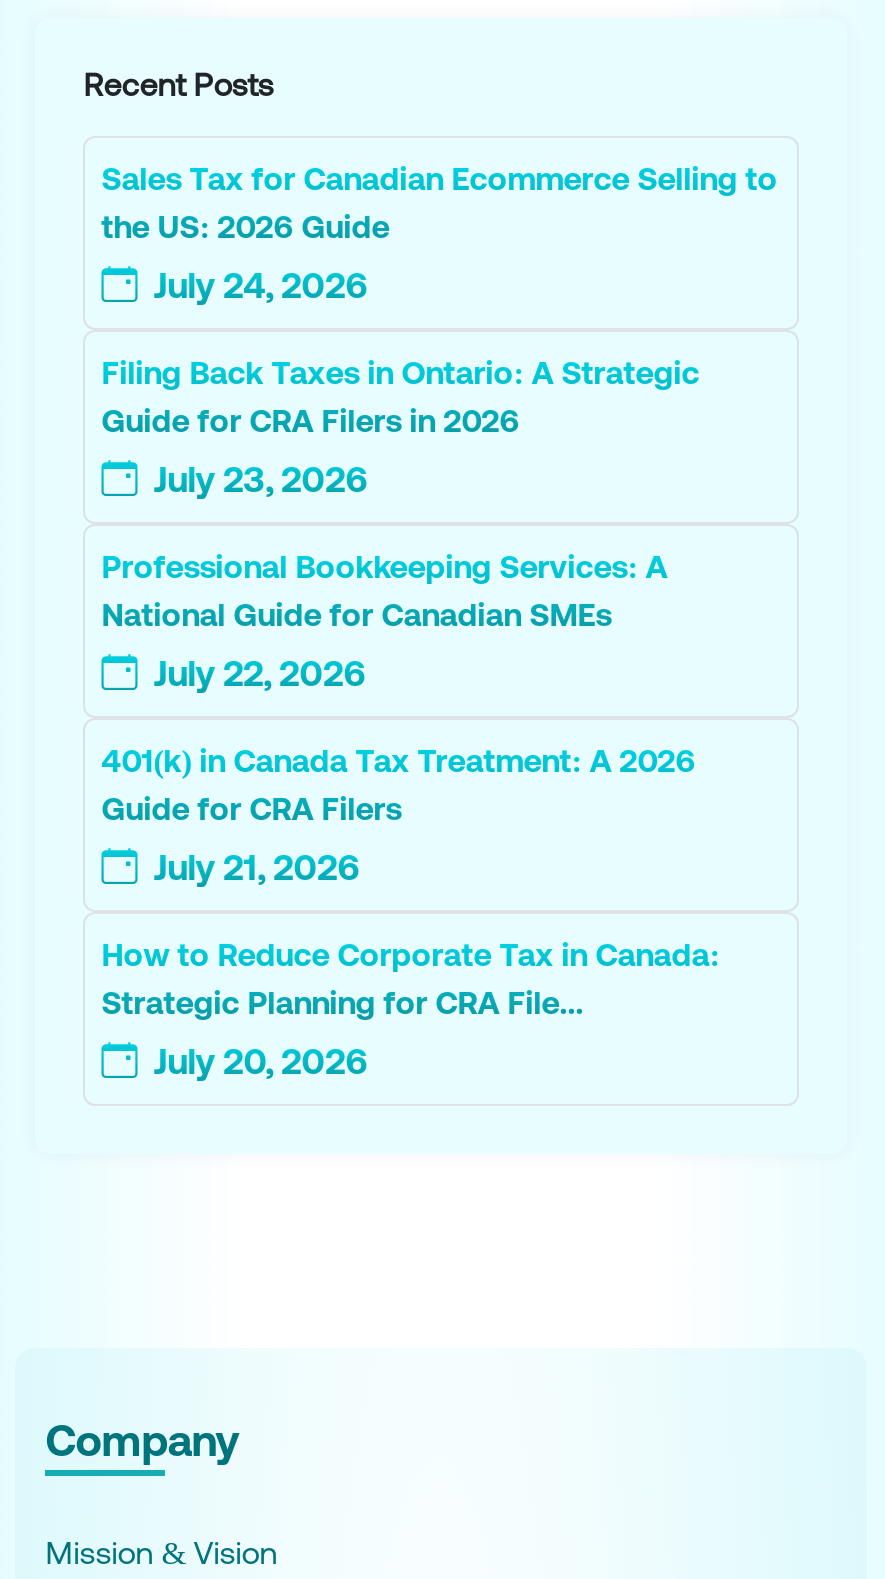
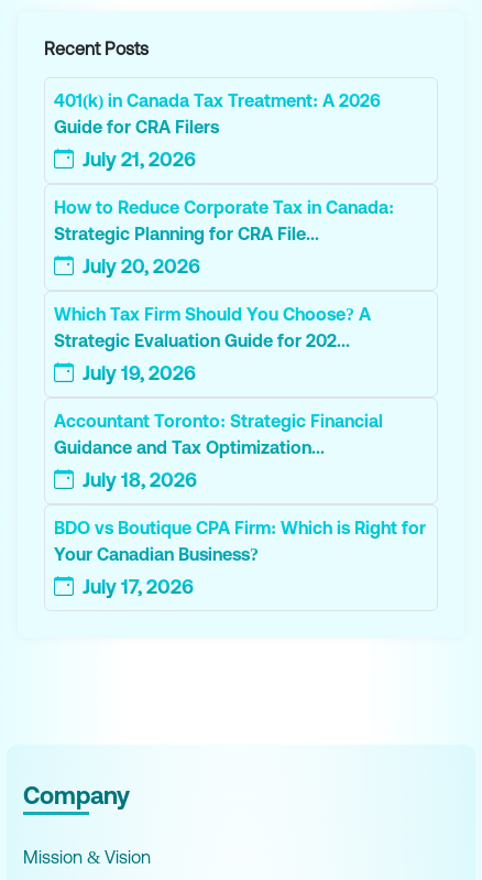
- Sales Tax for Canadian Ecommerce Selling to
- the US: 2026 Guide
- July 24, 2026
- Filing Back Taxes in Ontario: A Strategic
- Guide for CRA Filers in 2026
- July 23, 2026
- Professional Bookkeeping Services: A
- National Guide for Canadian SMEs
- July 22, 2026

moved up: 401(k) in Canada Tax Treatment: A 2026 | Guide for CRA Filers | July 21, 2026 | How to Reduce Corporate Tax in Canada: | Strategic Planning for CRA File... | July 20, 2026

+ Which Tax Firm Should You Choose? A
+ Strategic Evaluation Guide for 202...
+ July 19, 2026
+ Accountant Toronto: Strategic Financial
+ Guidance and Tax Optimization...
+ July 18, 2026
+ BDO vs Boutique CPA Firm: Which is Right for
+ Your Canadian Business?
+ July 17, 2026
